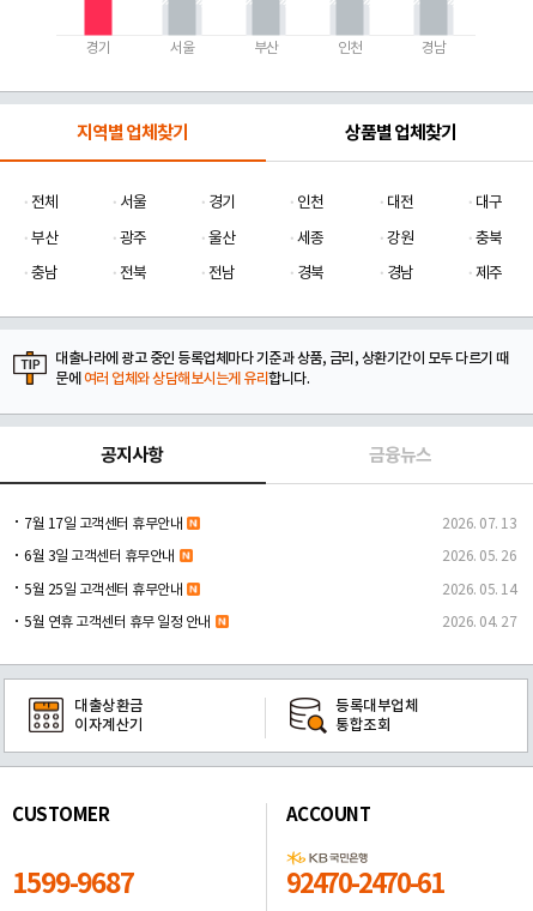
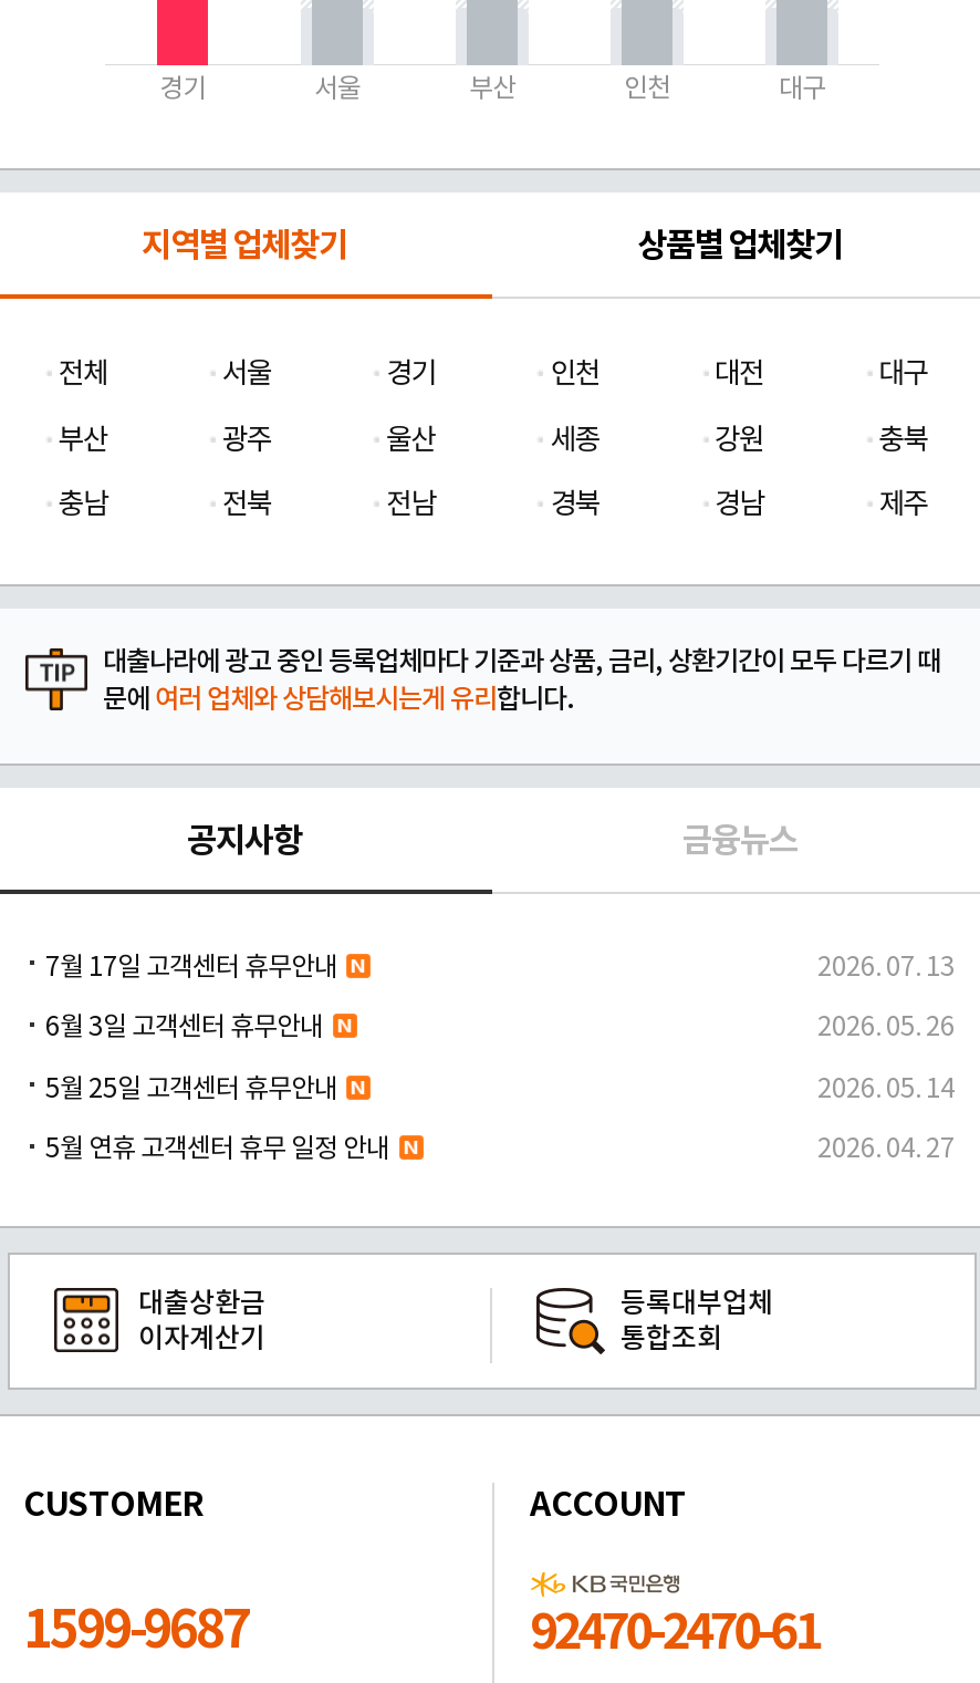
- 경남
+ 대구
